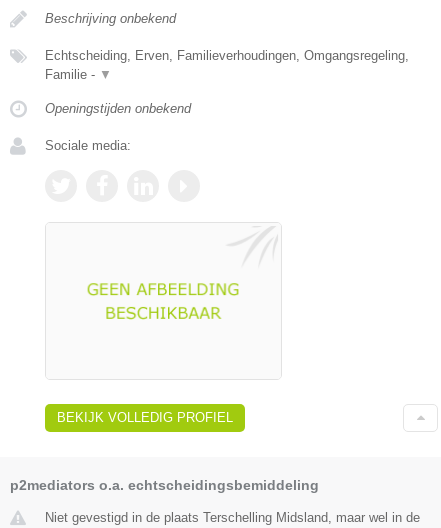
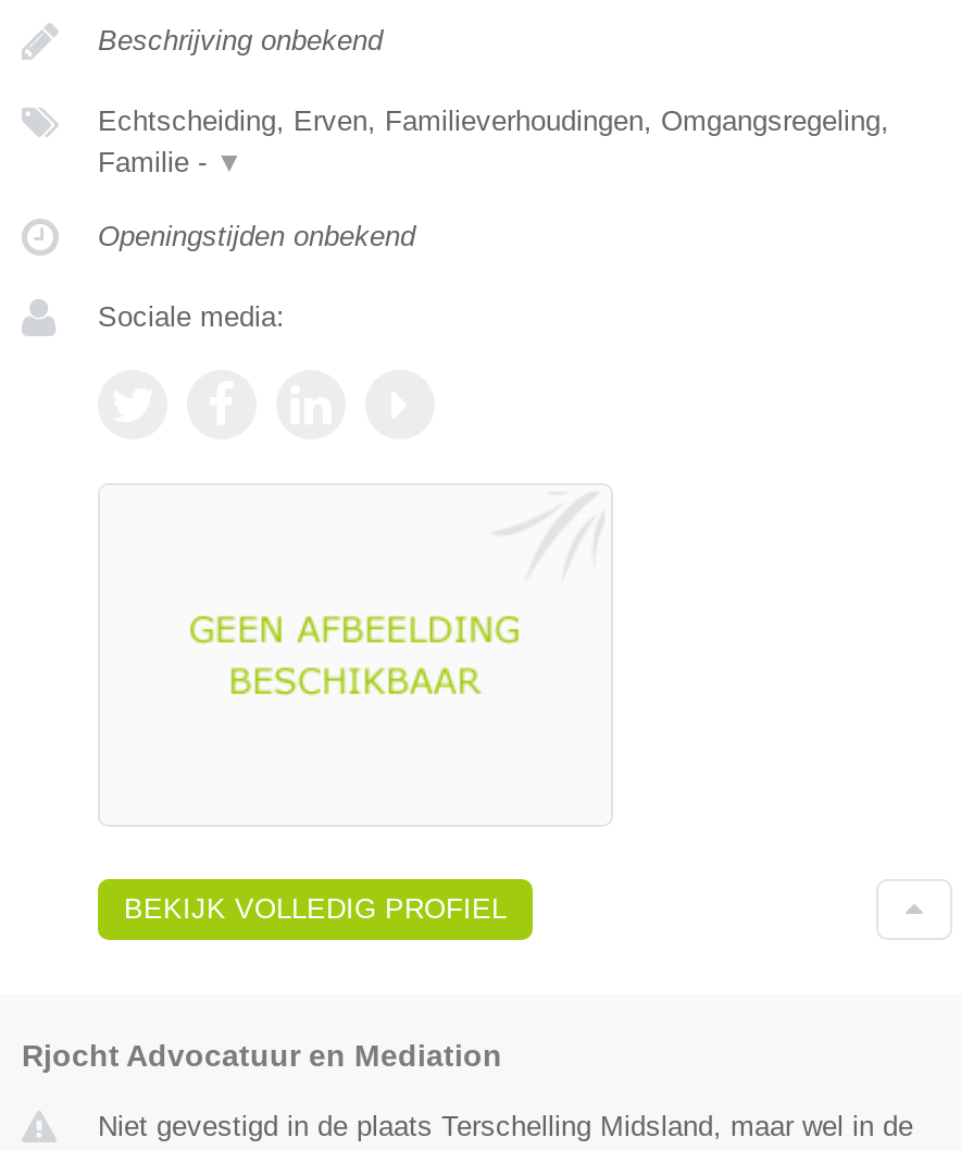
- p2mediators o.a. echtscheidingsbemiddeling
+ Rjocht Advocatuur en Mediation
